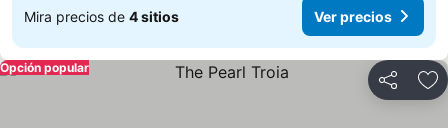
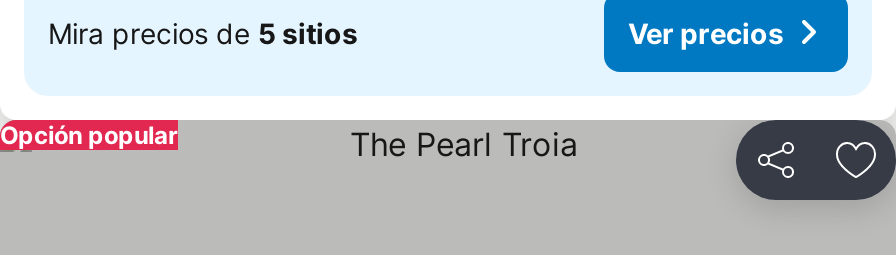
- Mira precios de 4 sitios
+ Mira precios de 5 sitios
